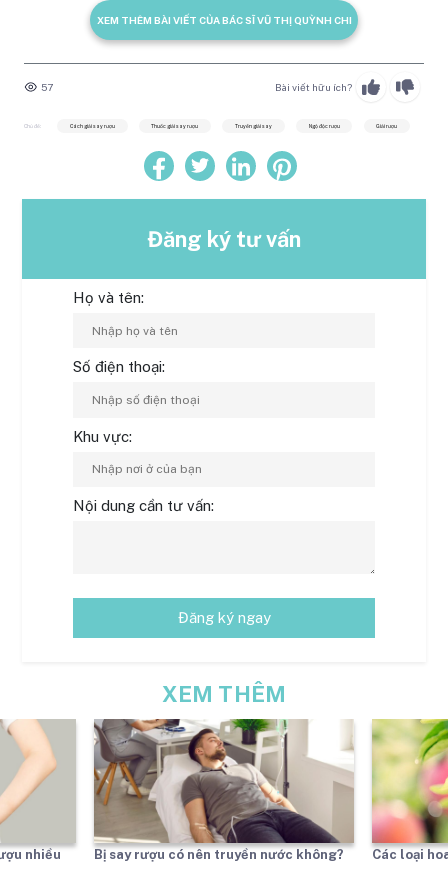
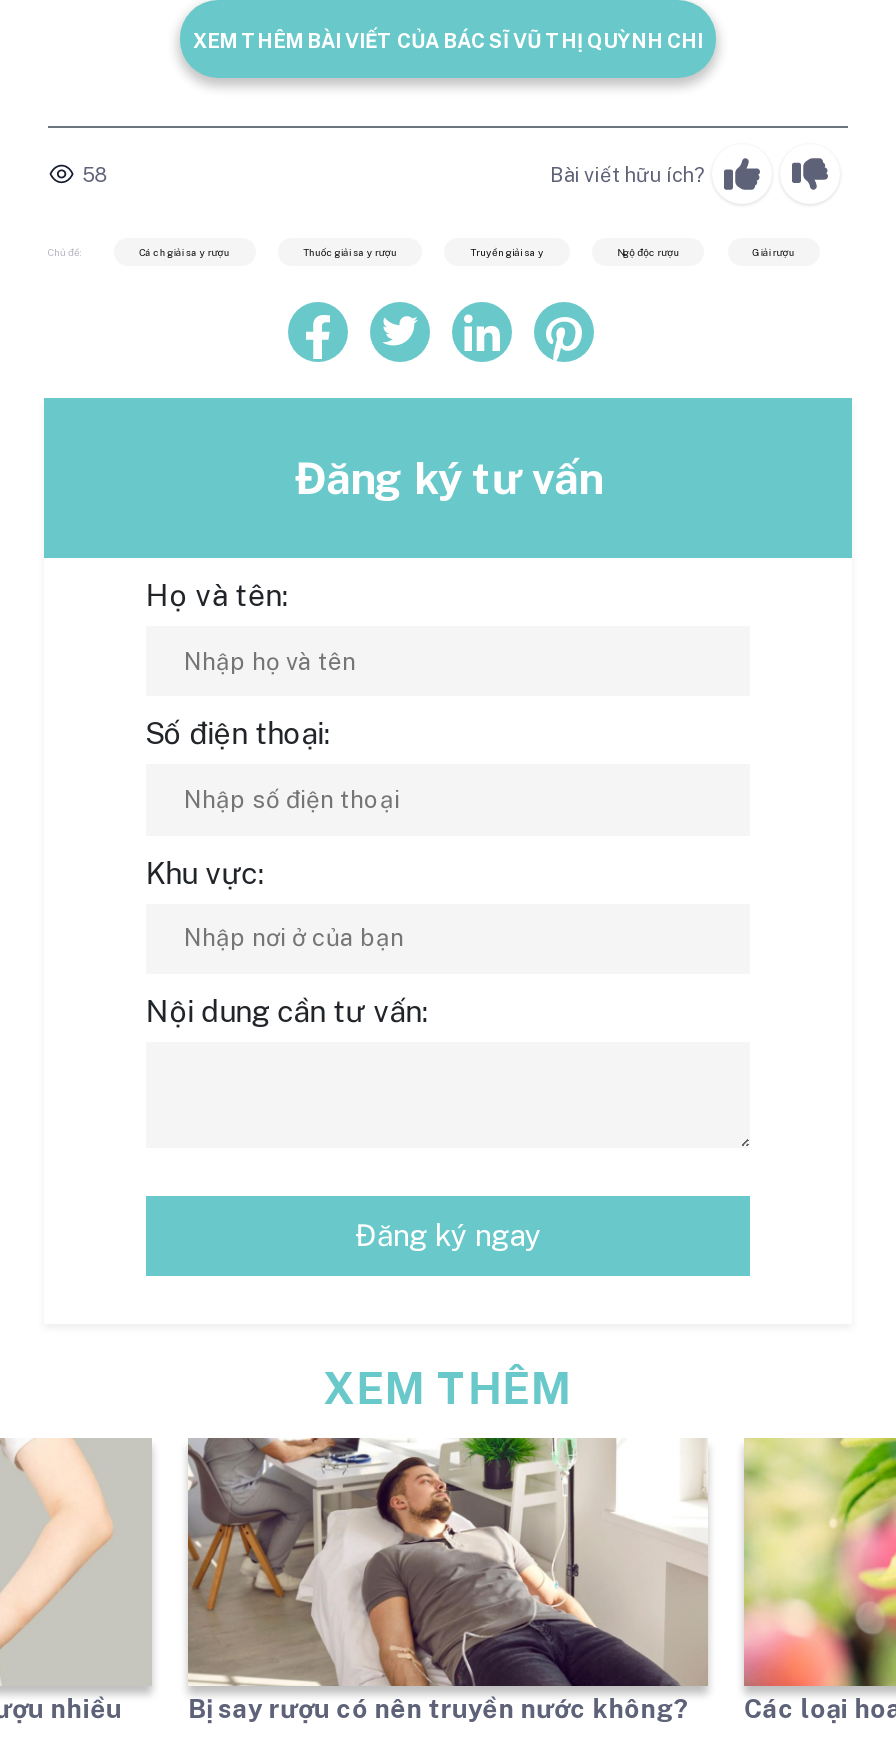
- 57
+ 58
